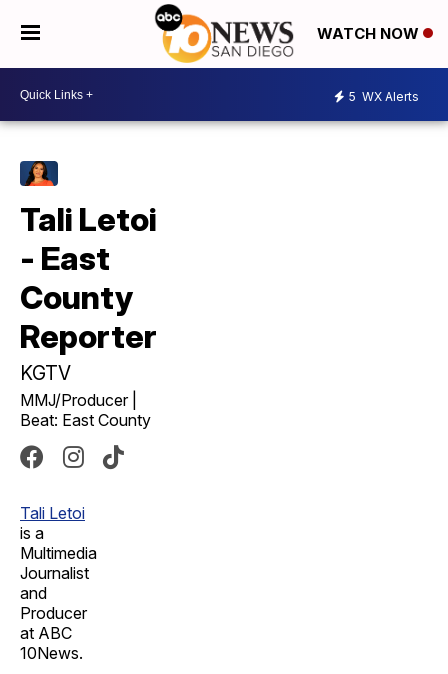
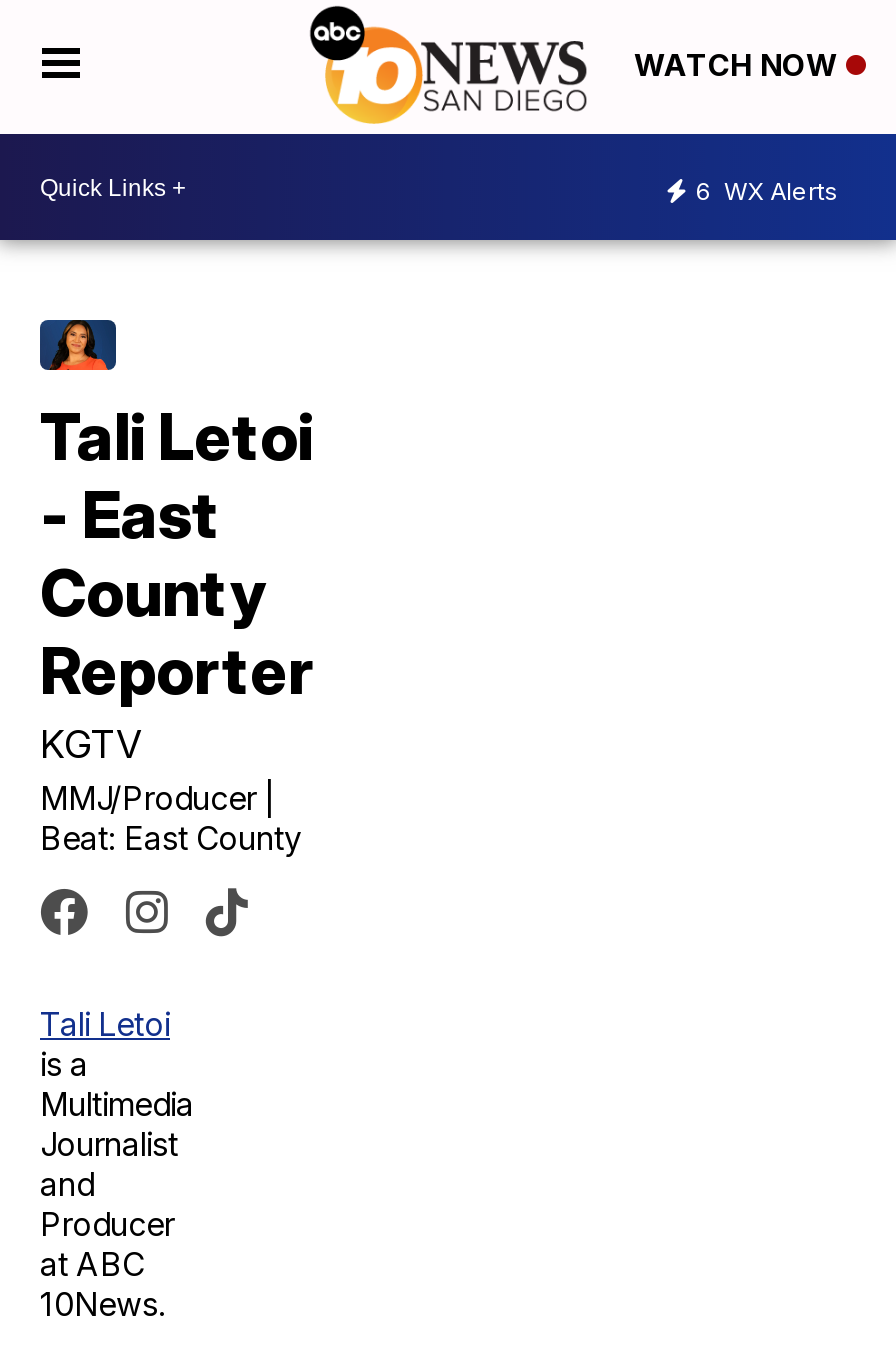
- 5 WX Alerts
+ 6 WX Alerts
